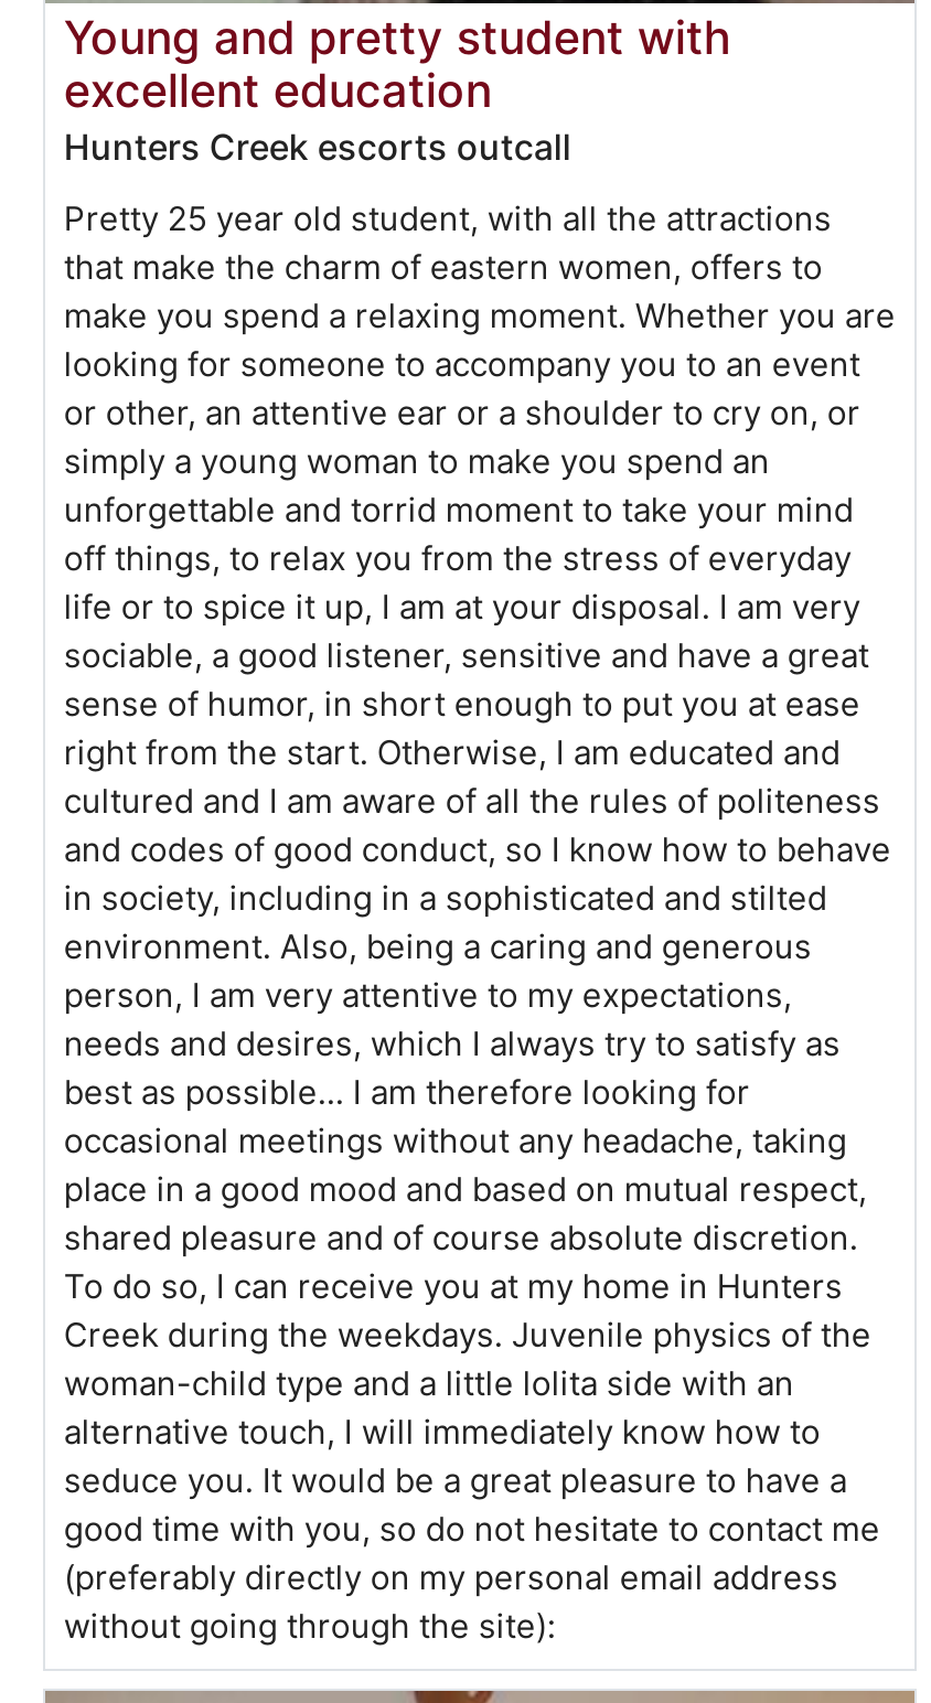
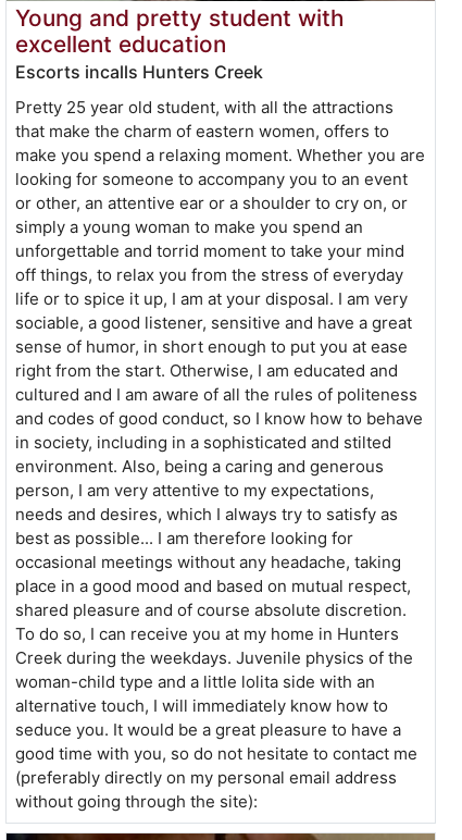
- Hunters Creek escorts outcall
+ Escorts incalls Hunters Creek
